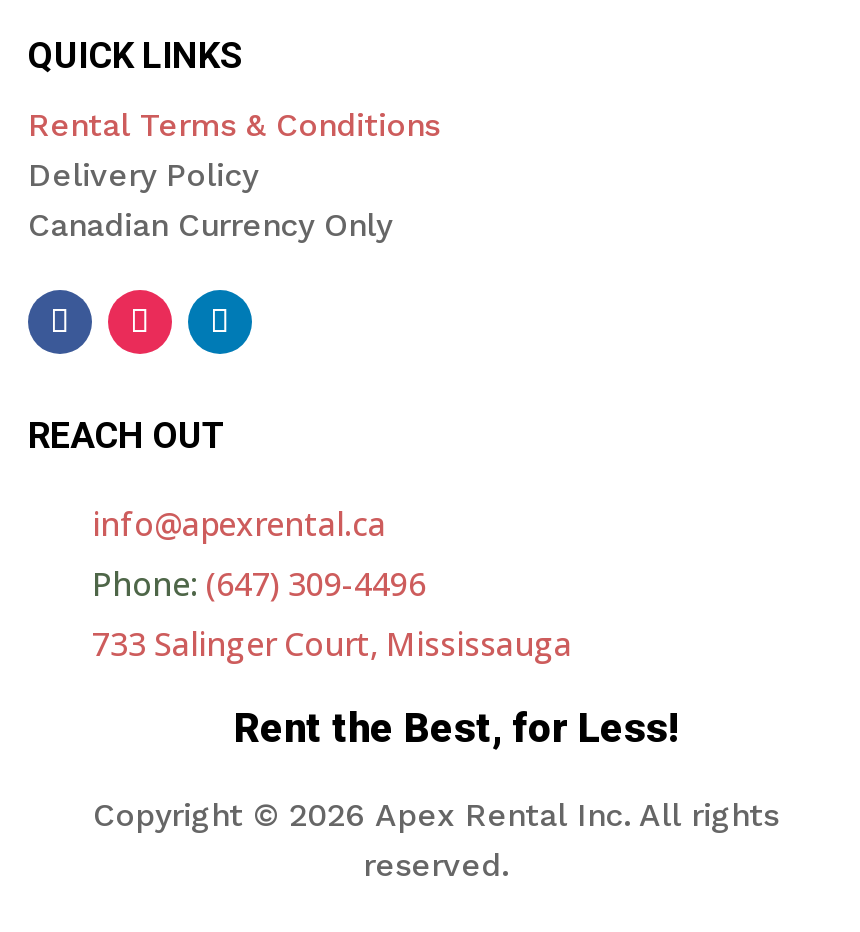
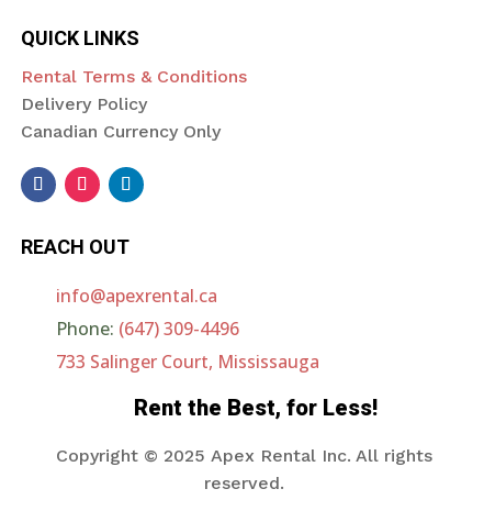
- Copyright © 2026 Apex Rental Inc. All rights
+ Copyright © 2025 Apex Rental Inc. All rights
